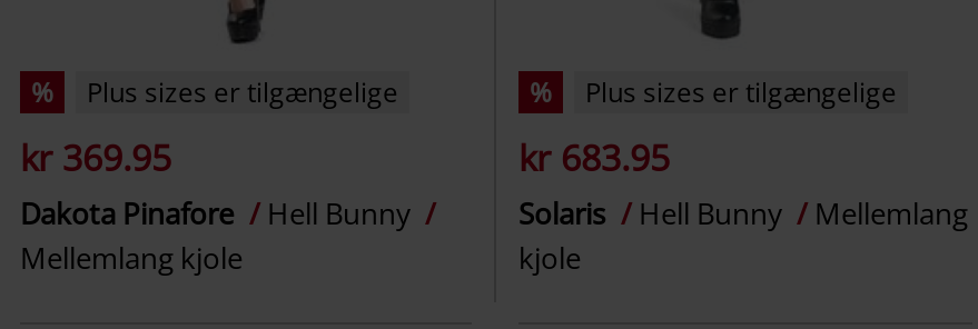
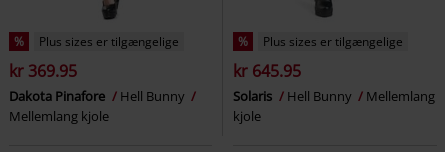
- kr 683.95
+ kr 645.95
